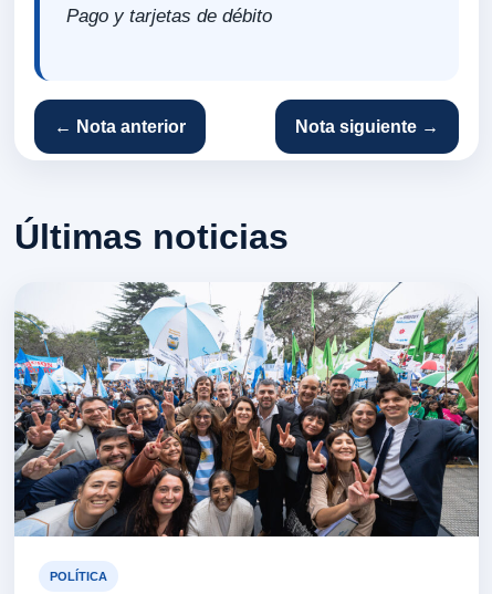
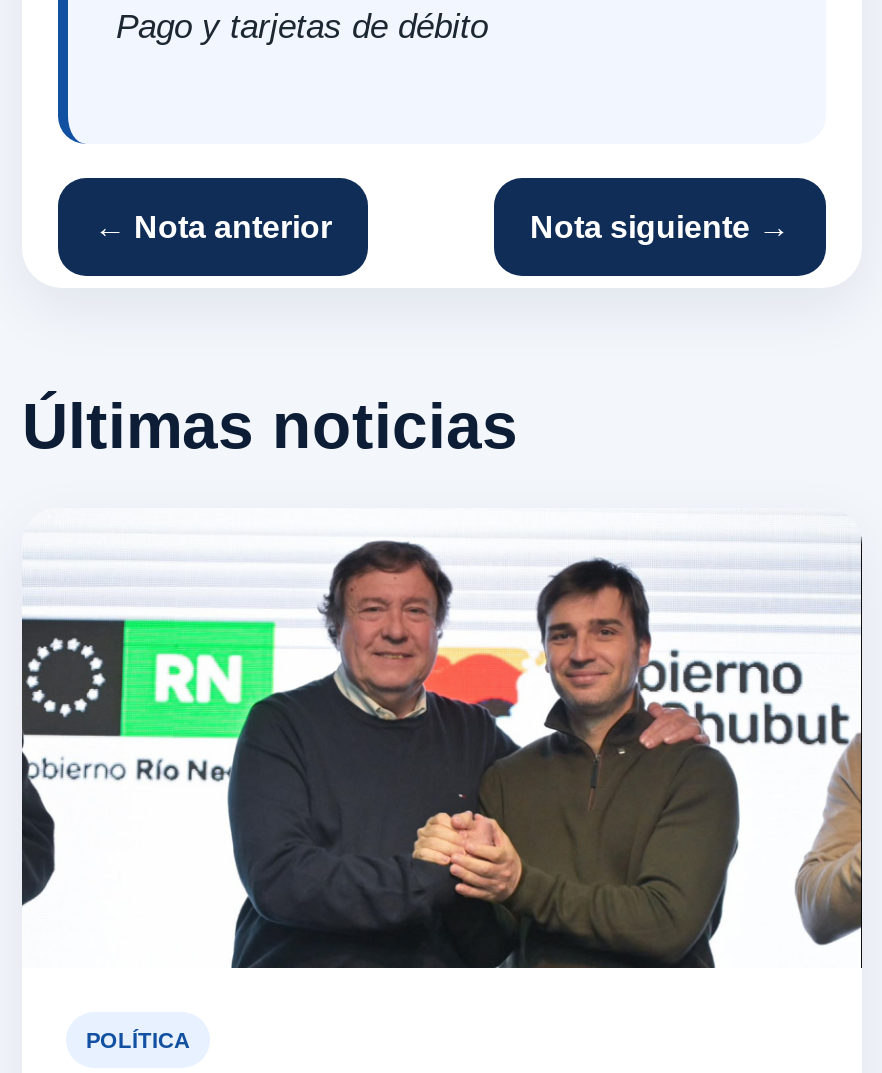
- [image]
+ [image]
